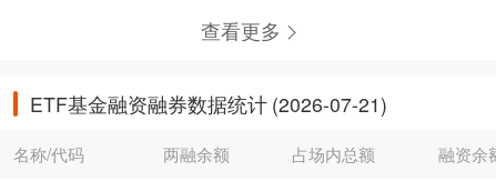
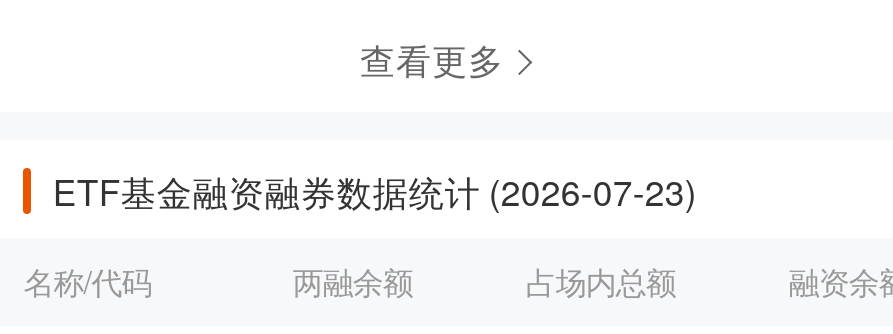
- ETF基金融资融券数据统计 (2026-07-21)
+ ETF基金融资融券数据统计 (2026-07-23)
